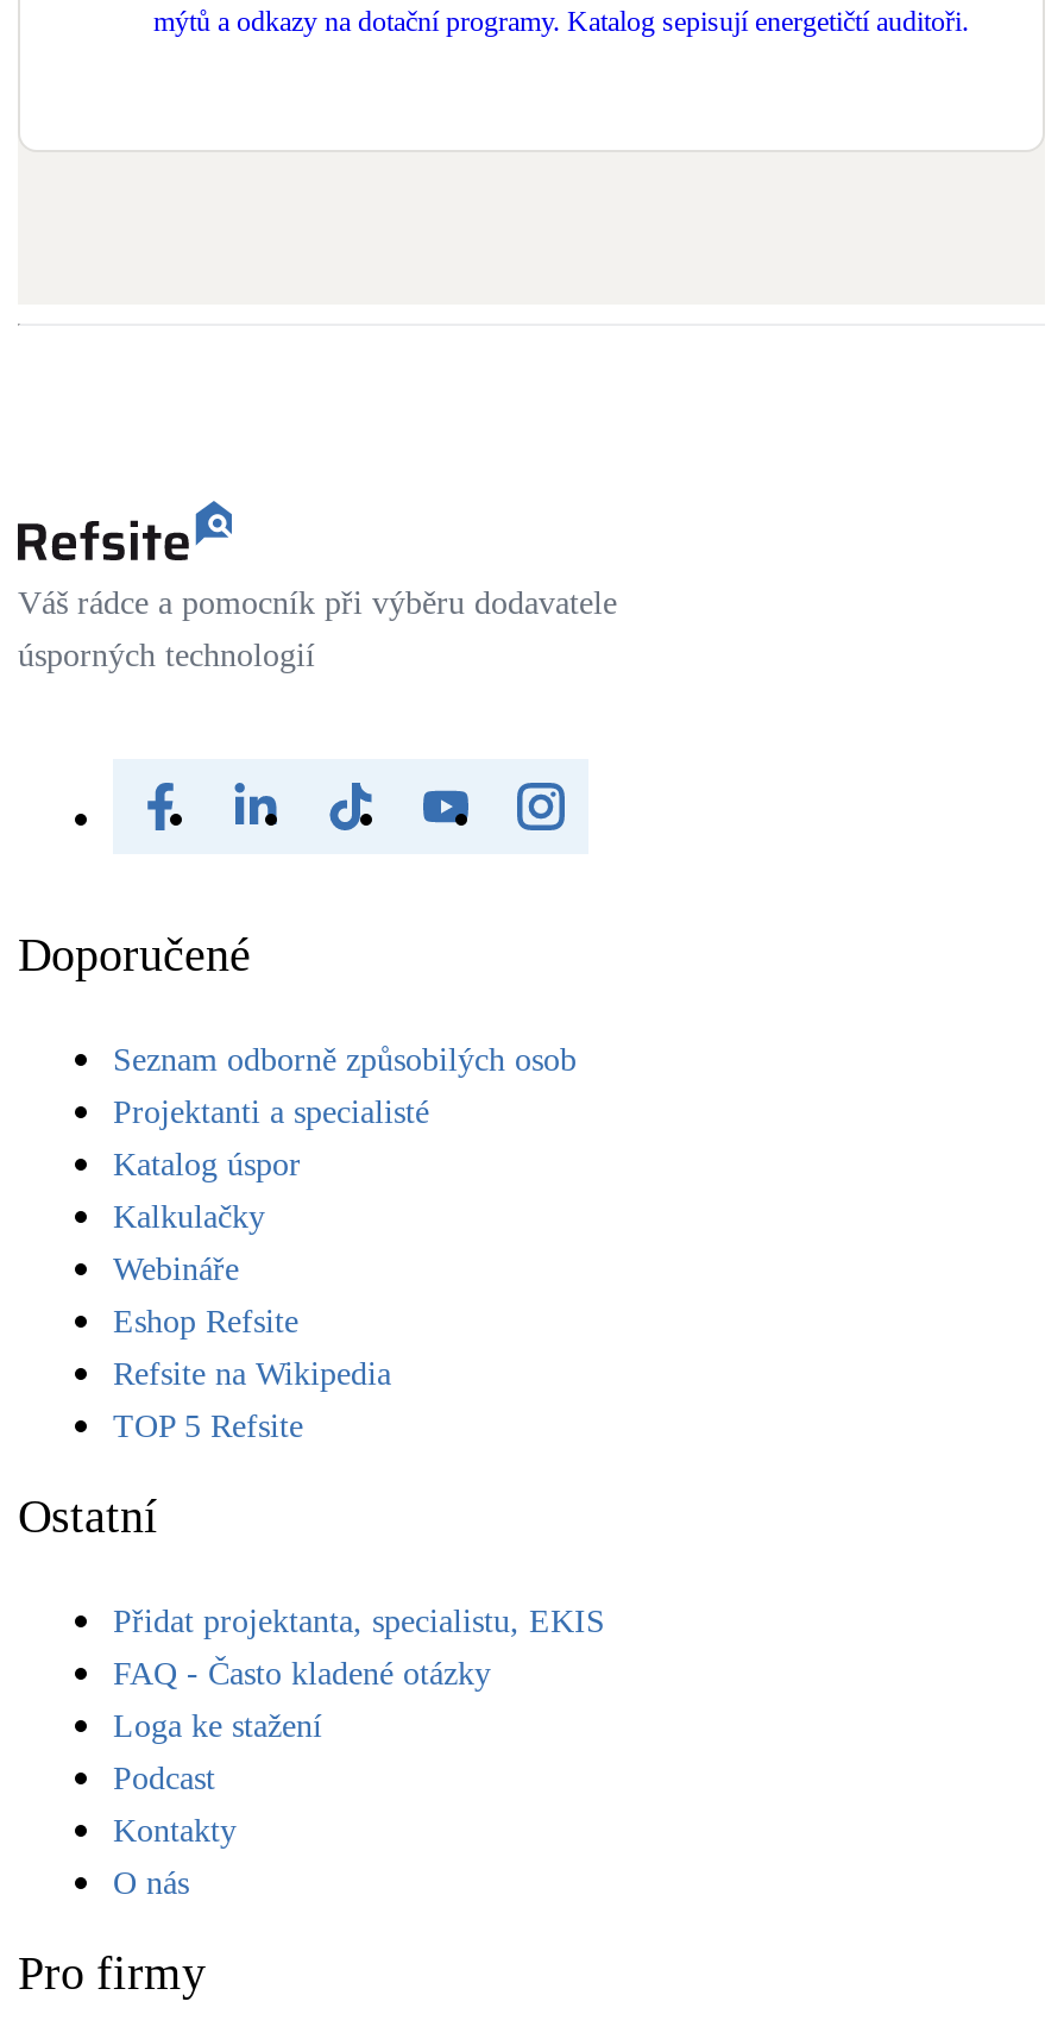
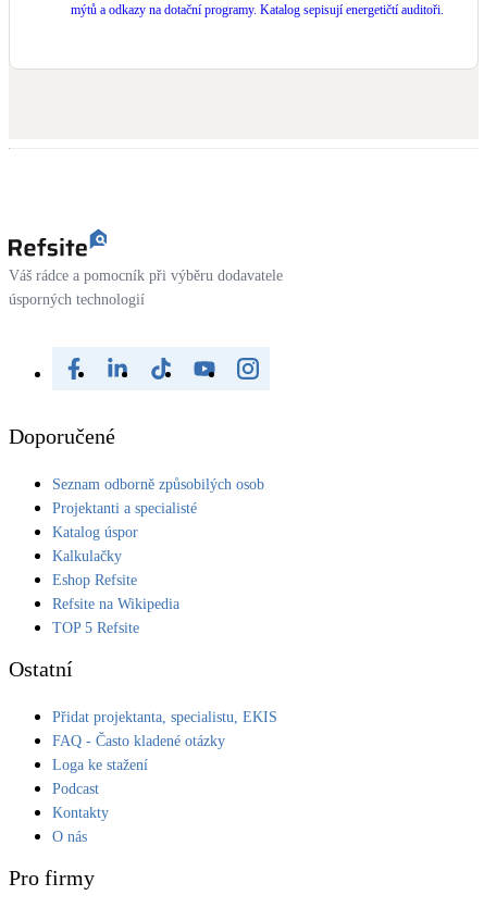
- Webináře
